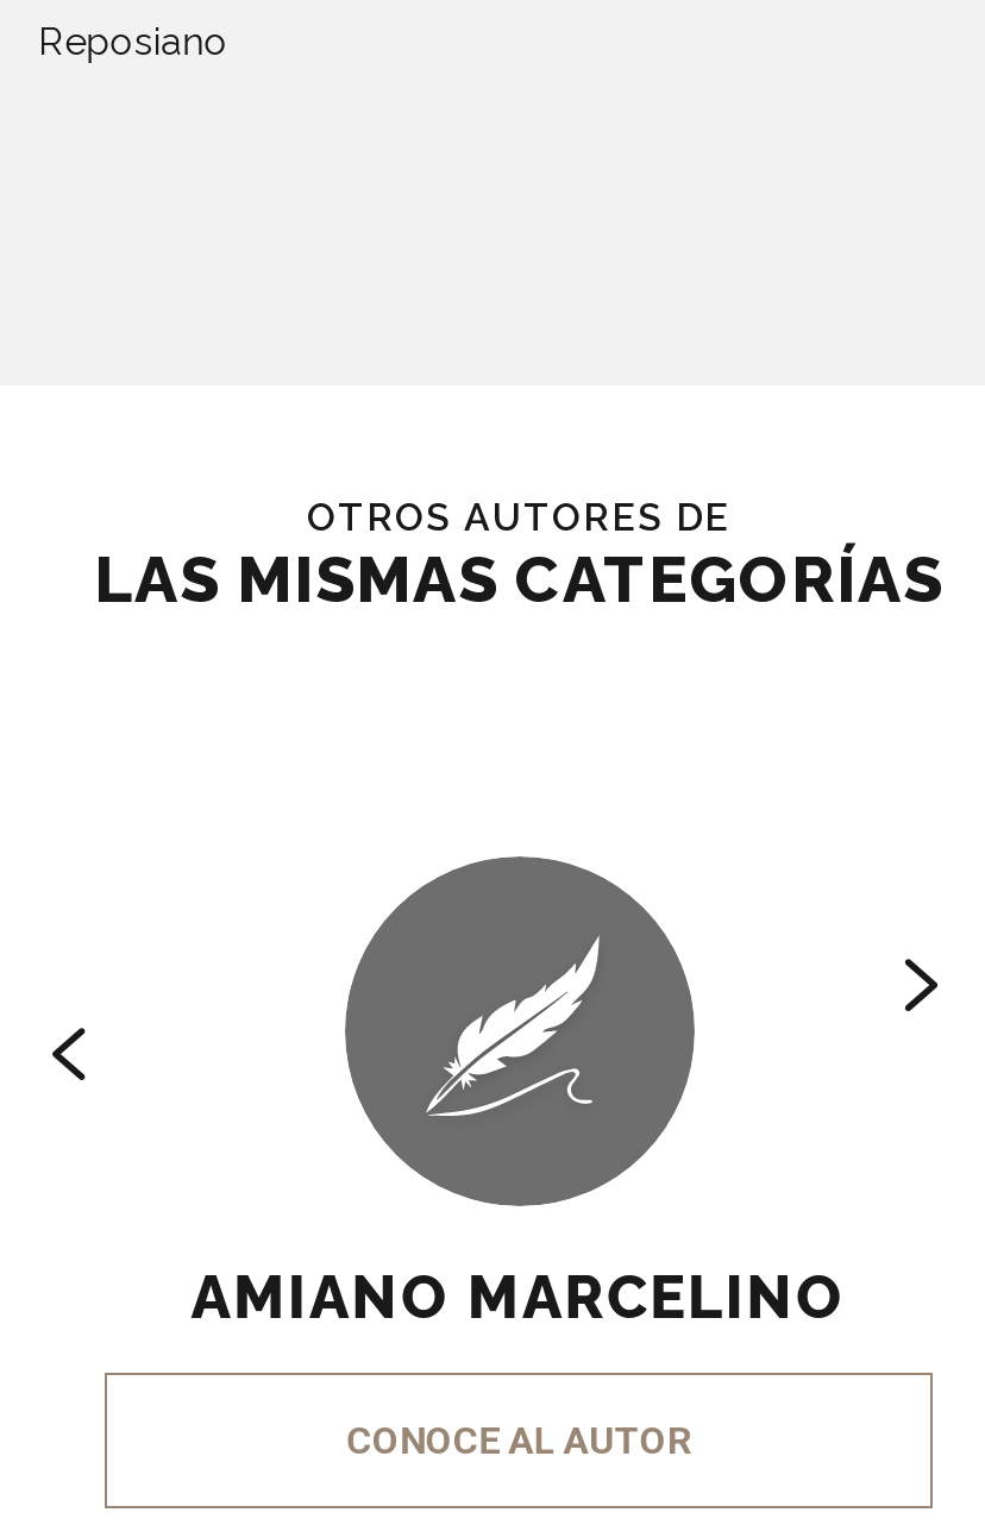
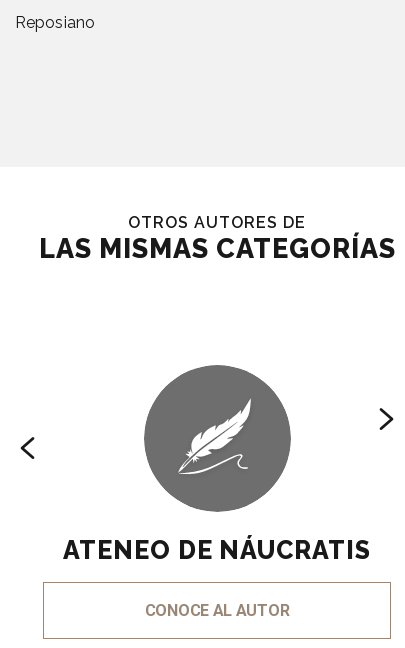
- AMIANO MARCELINO
+ ATENEO DE NÁUCRATIS
